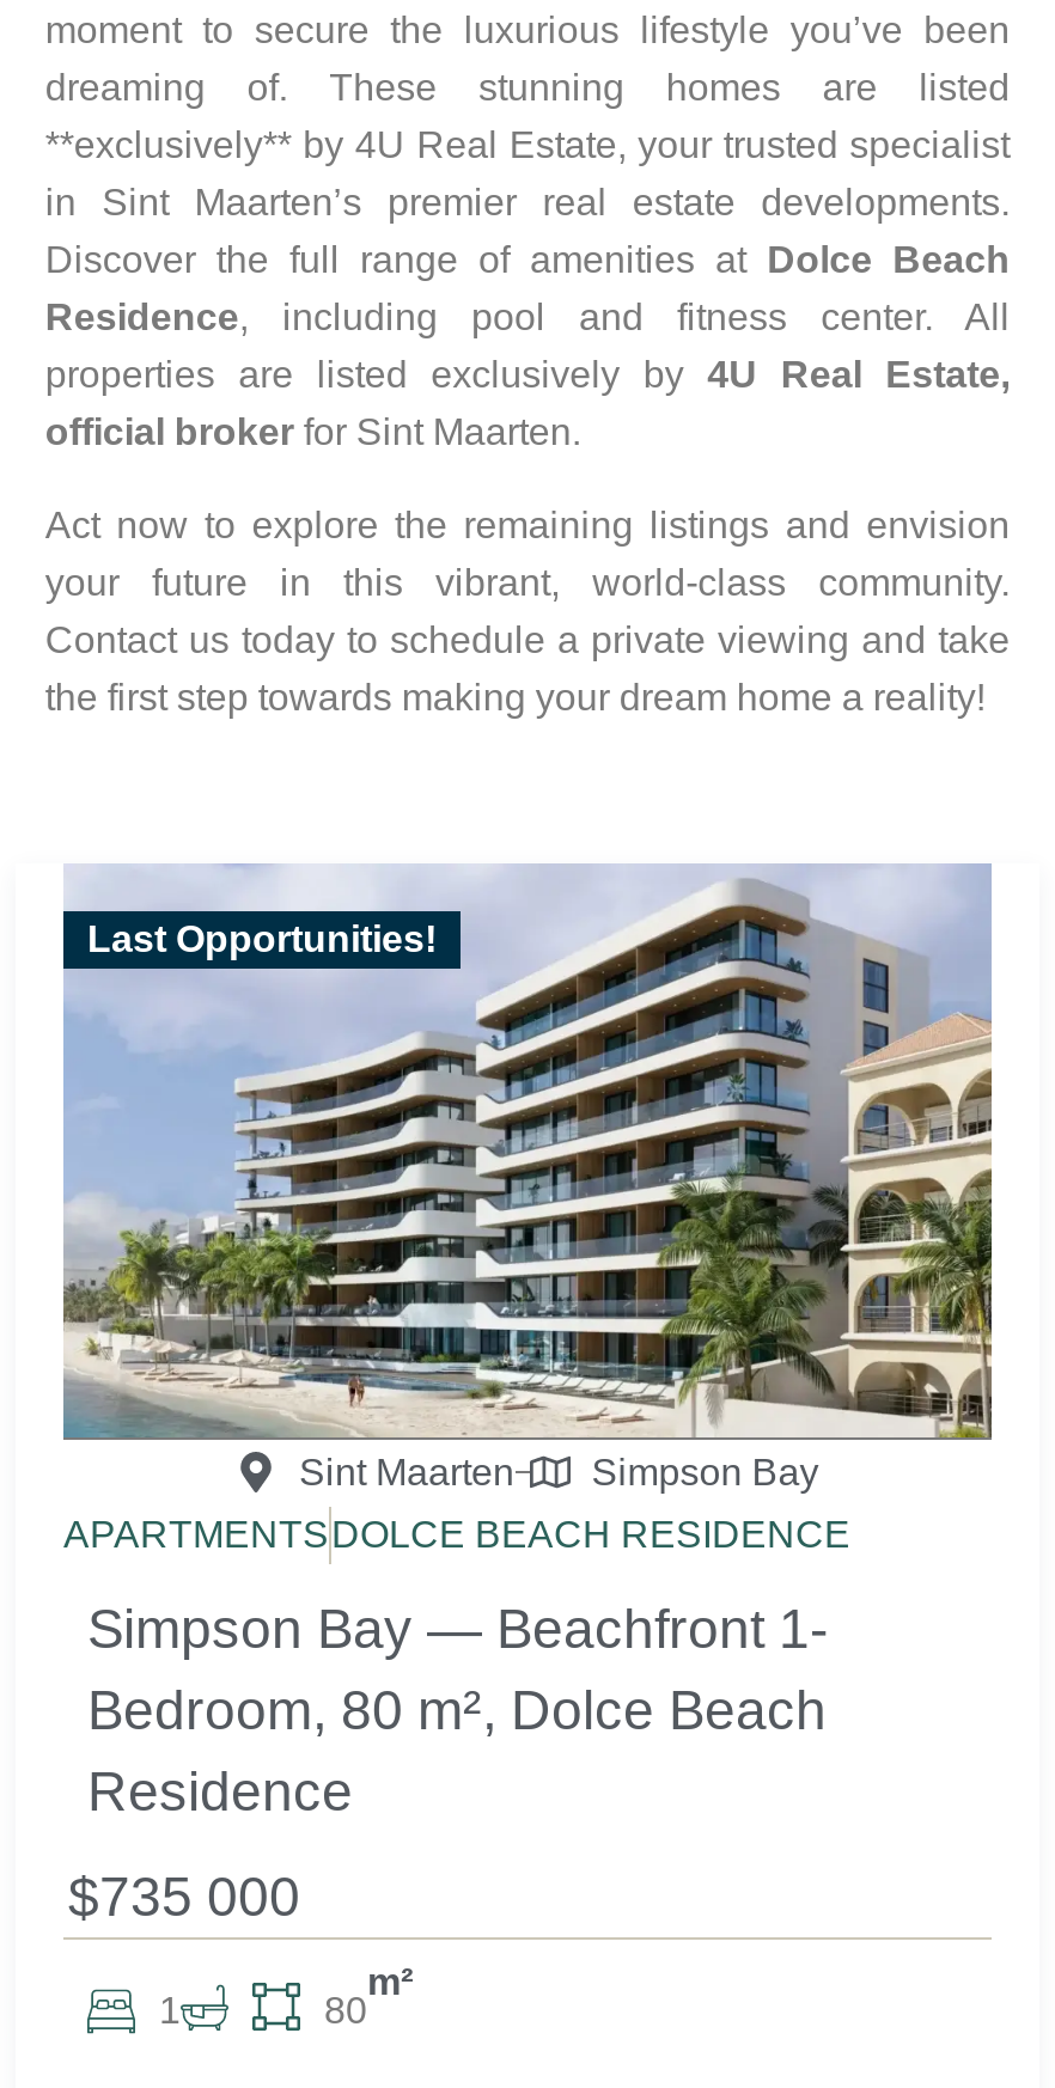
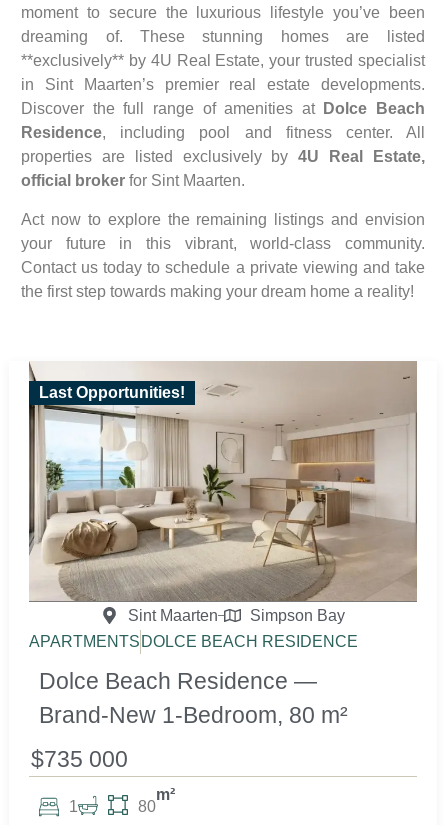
- [image]
+ [image]

- Simpson Bay — Beachfront 1-
- Bedroom, 80 m², Dolce Beach
- Residence
+ Dolce Beach Residence —
+ Brand-New 1-Bedroom, 80 m²
